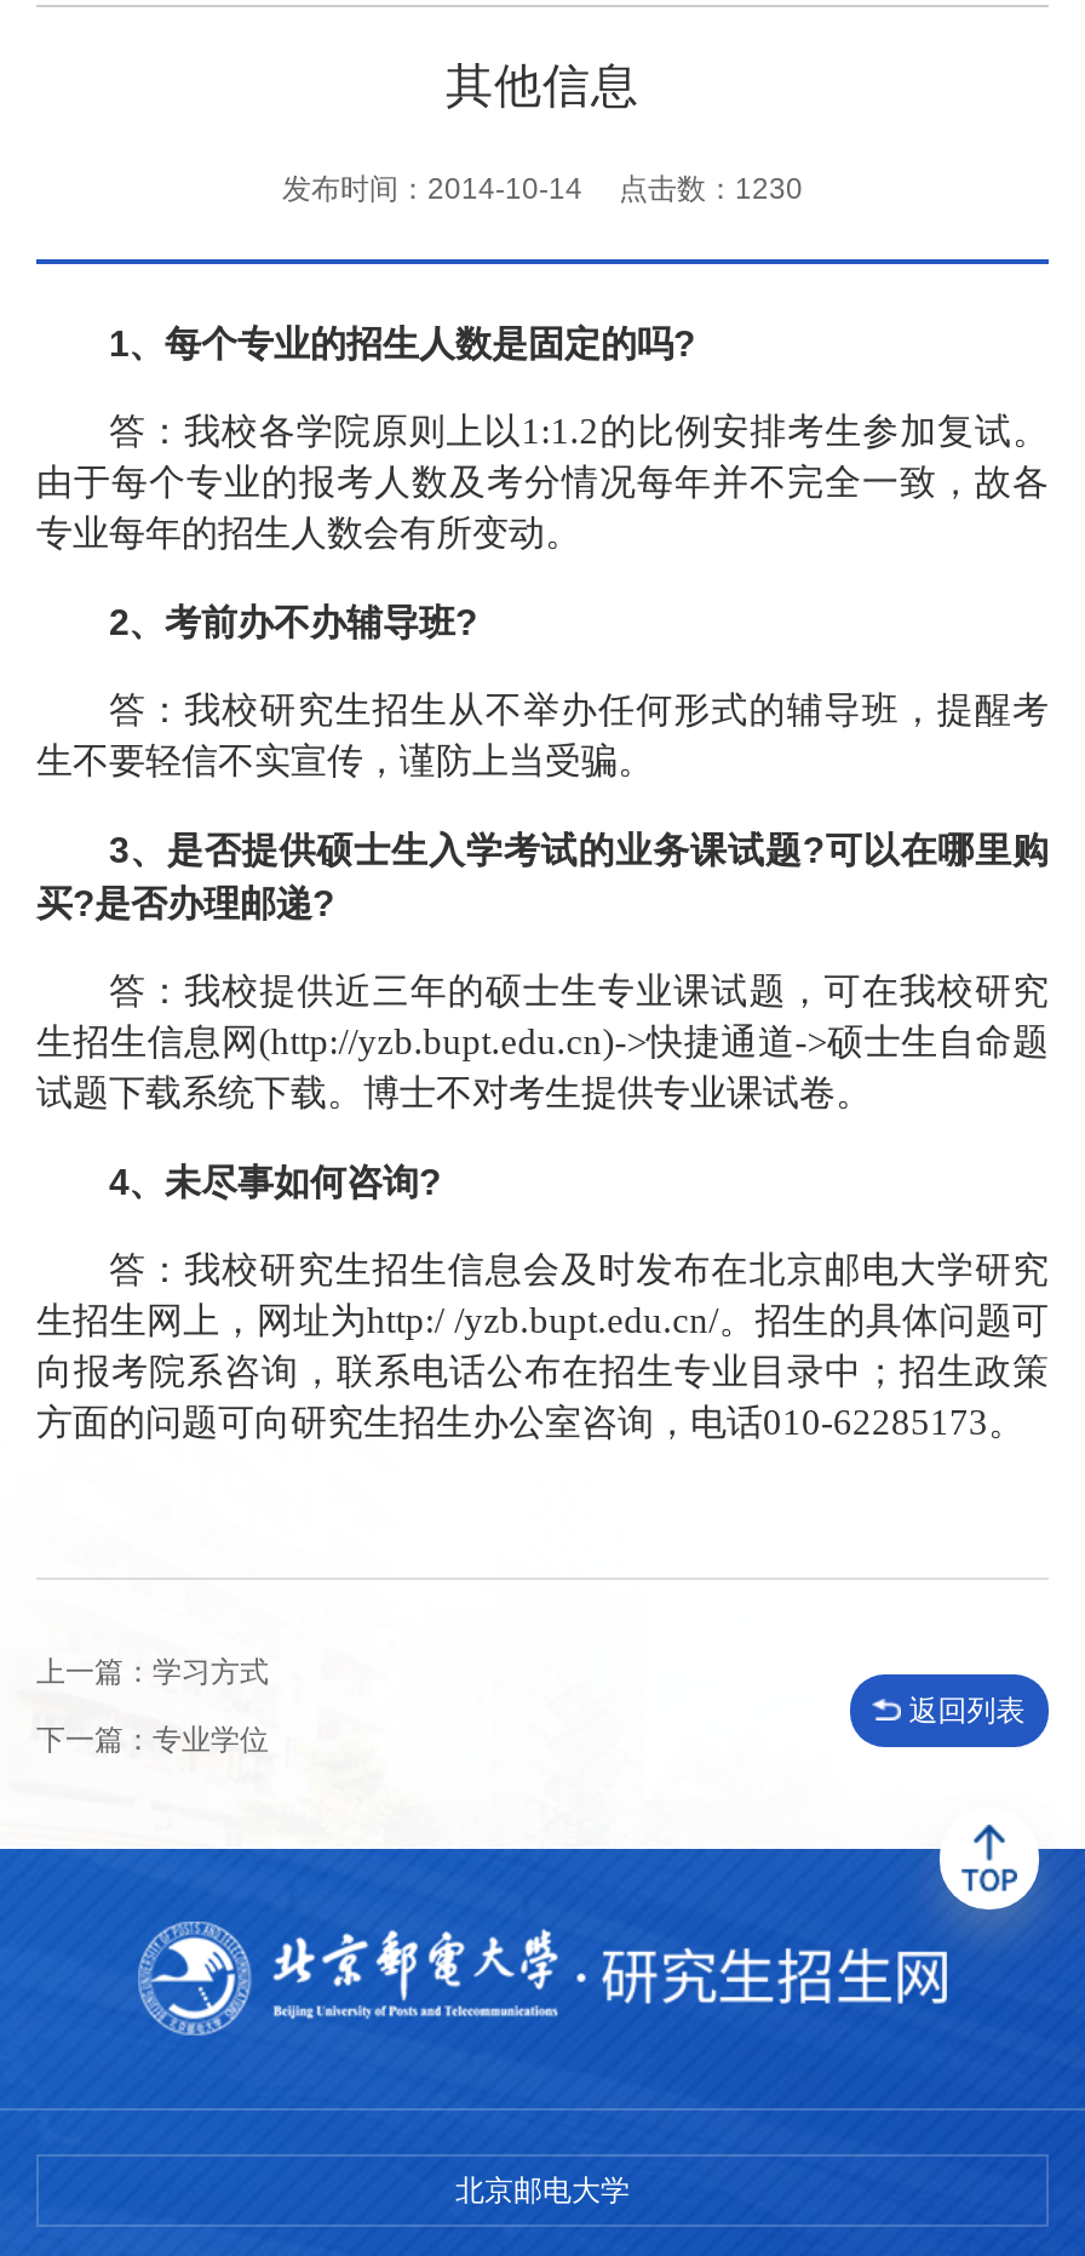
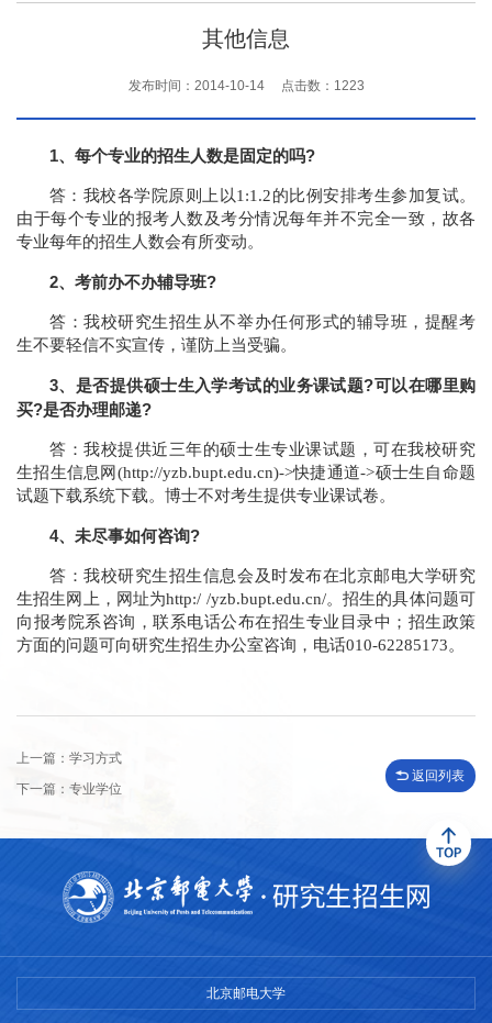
- 发布时间：2014-10-14 点击数：1230
+ 发布时间：2014-10-14 点击数：1223
